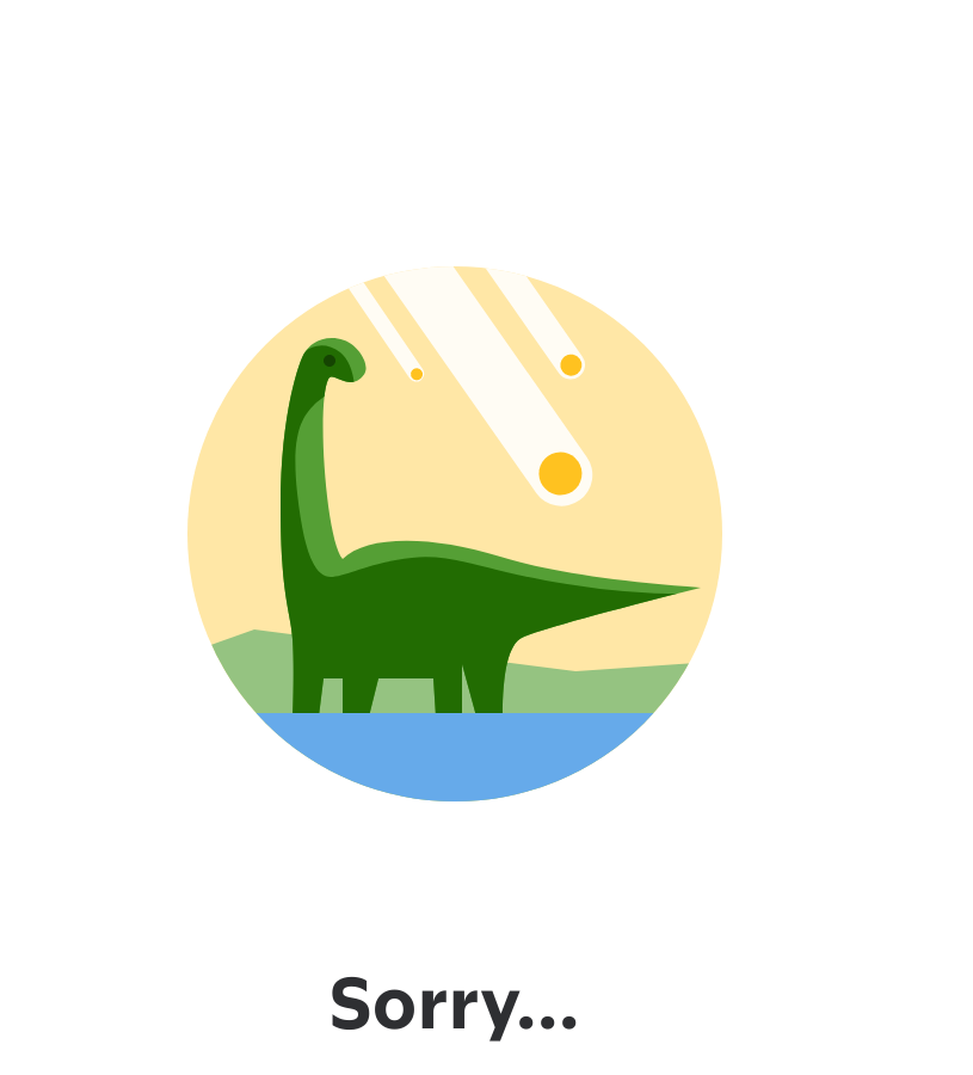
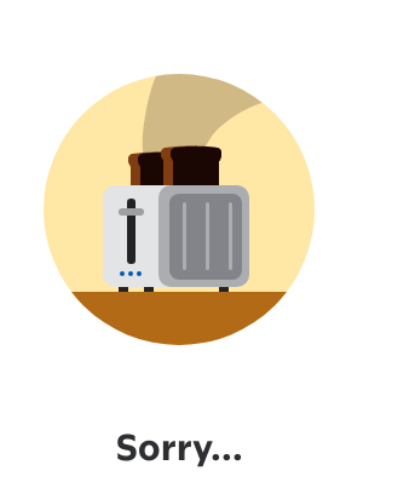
- [image]
+ [image]
